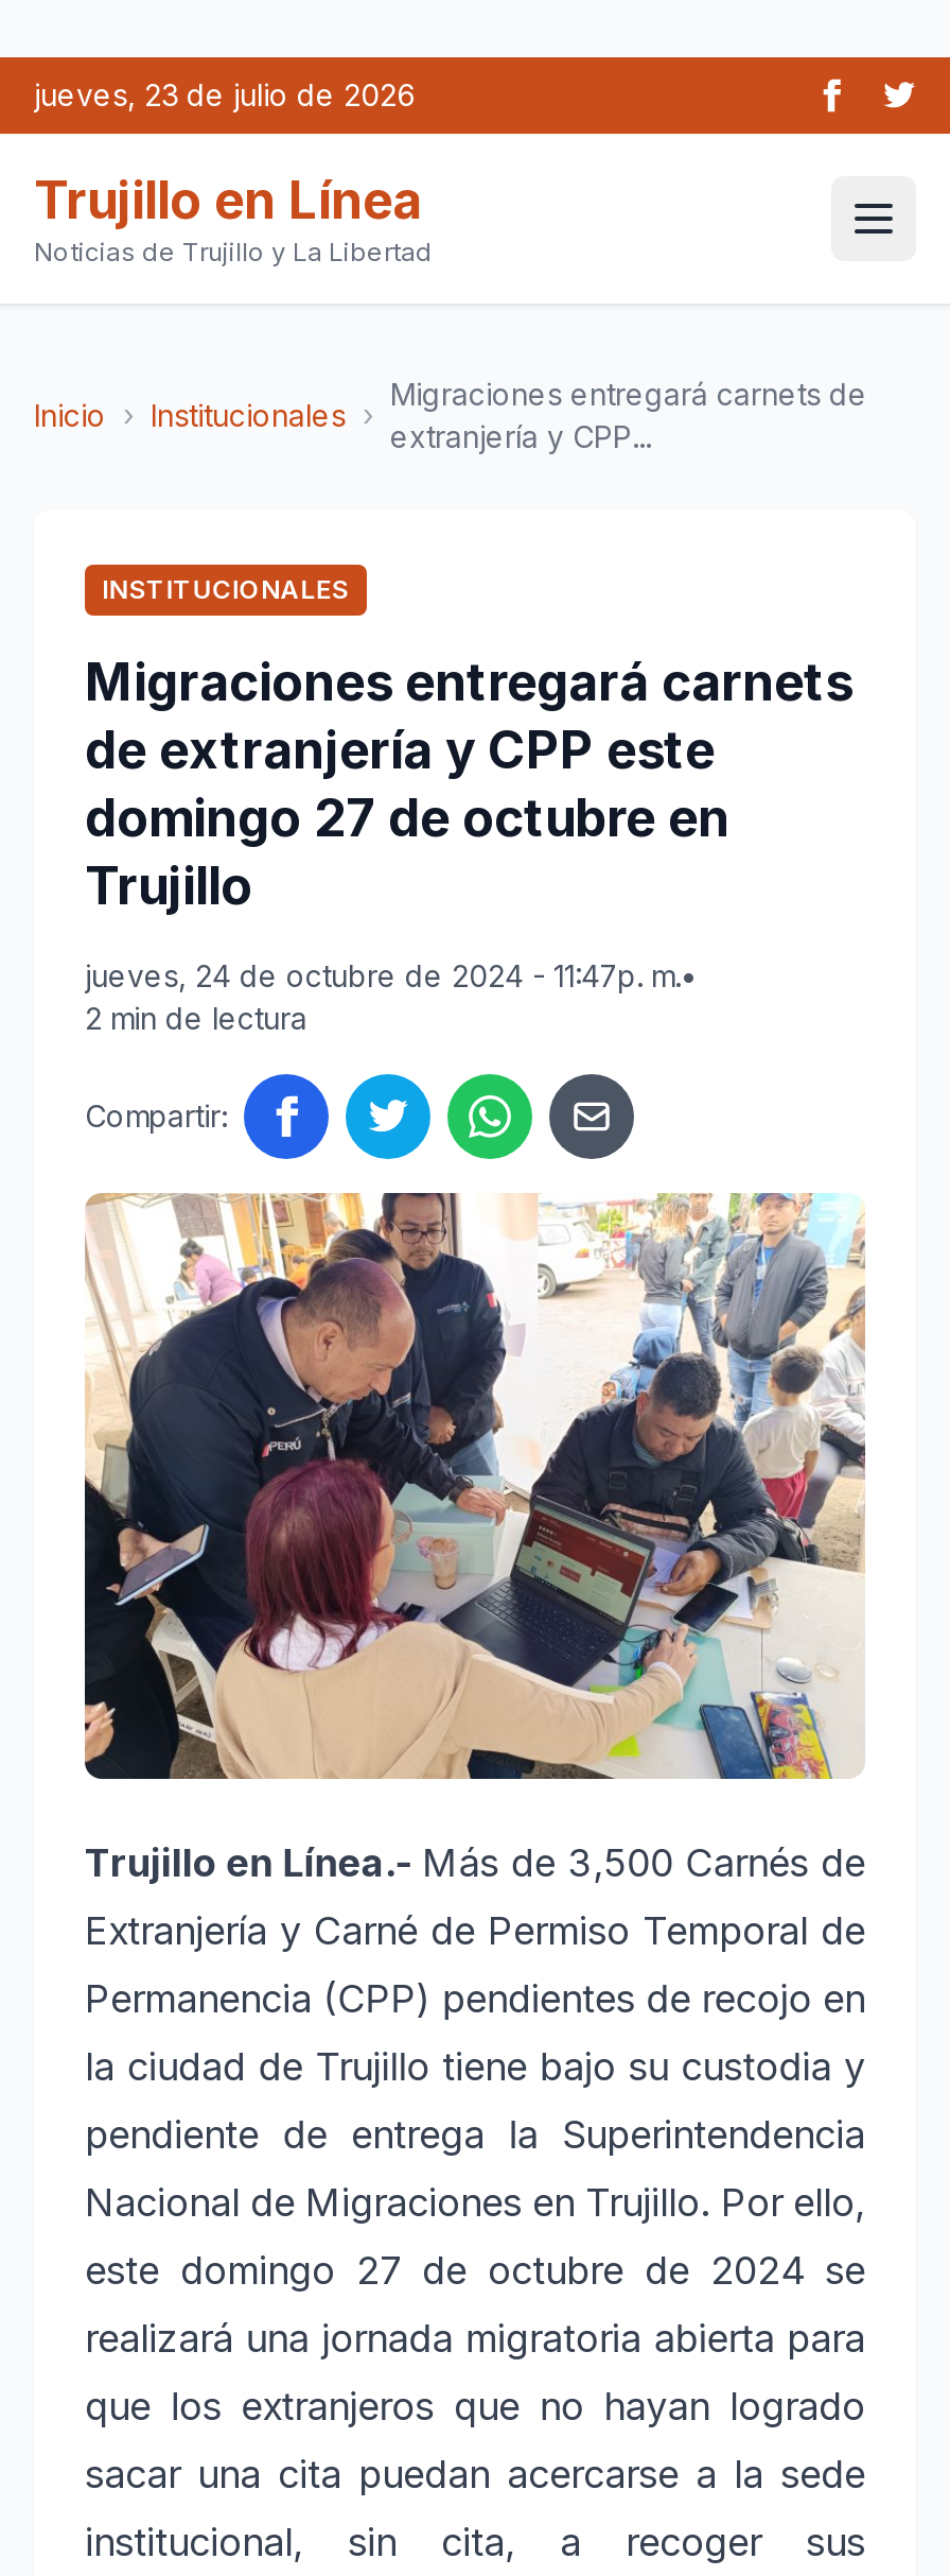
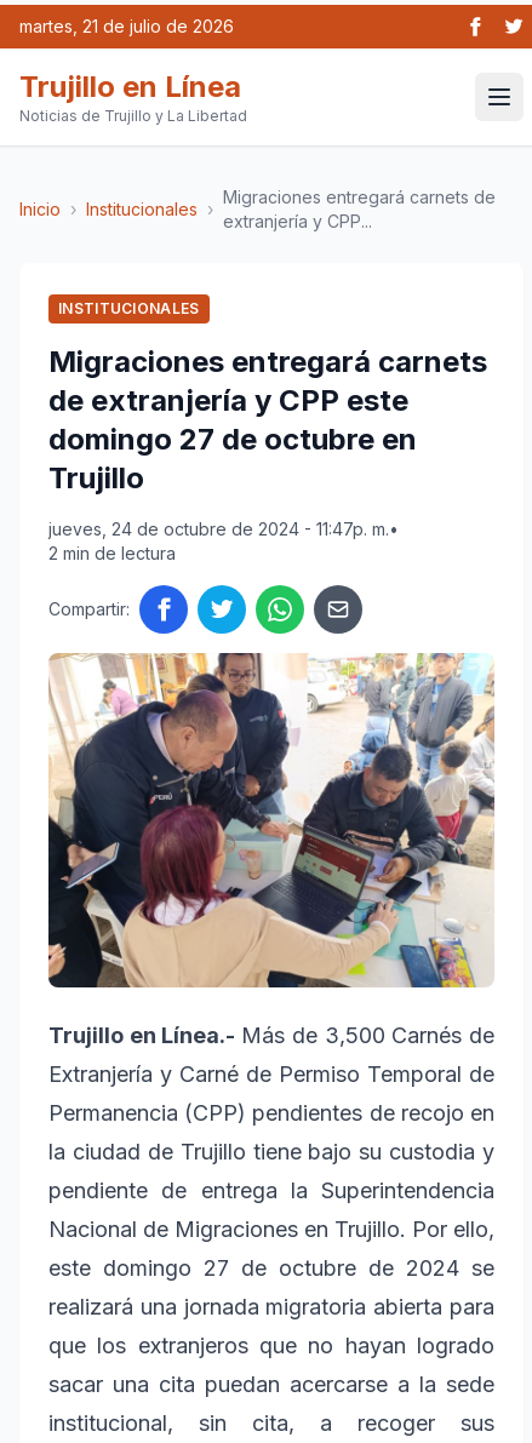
- jueves, 23 de julio de 2026
+ martes, 21 de julio de 2026
